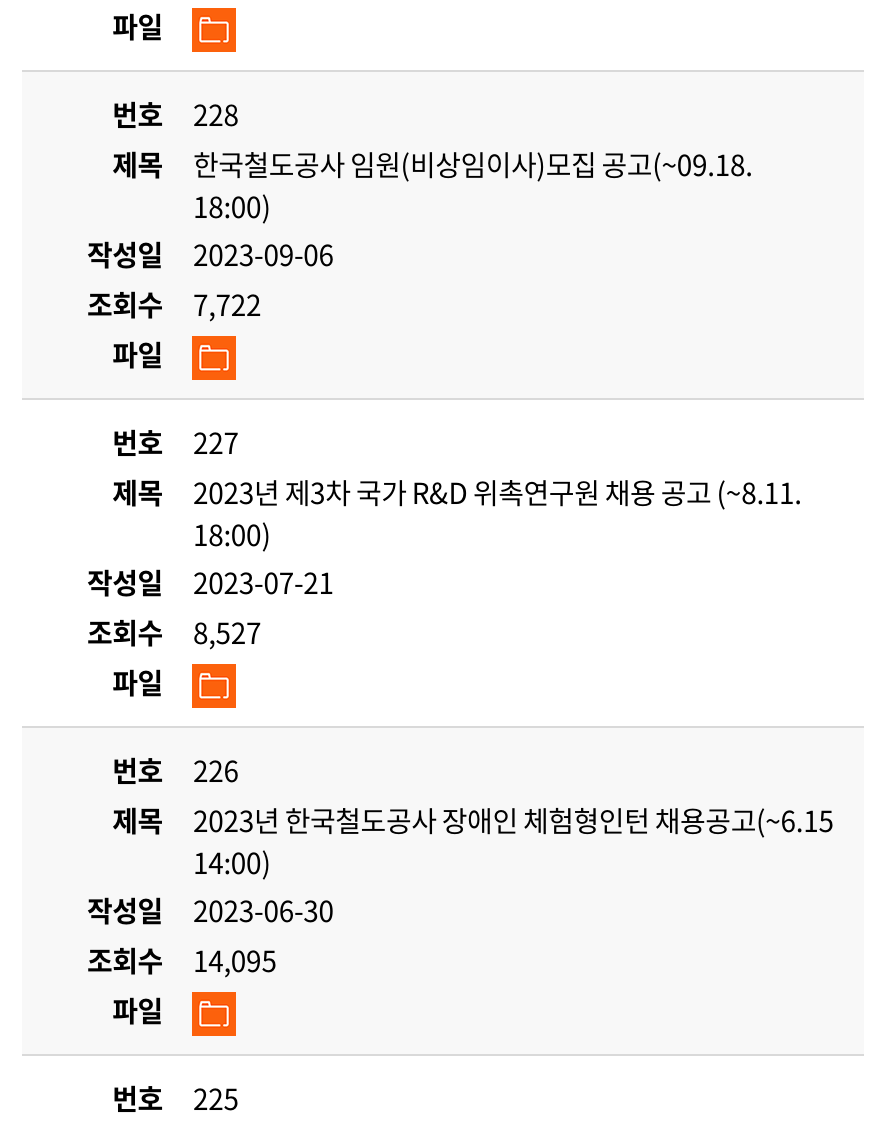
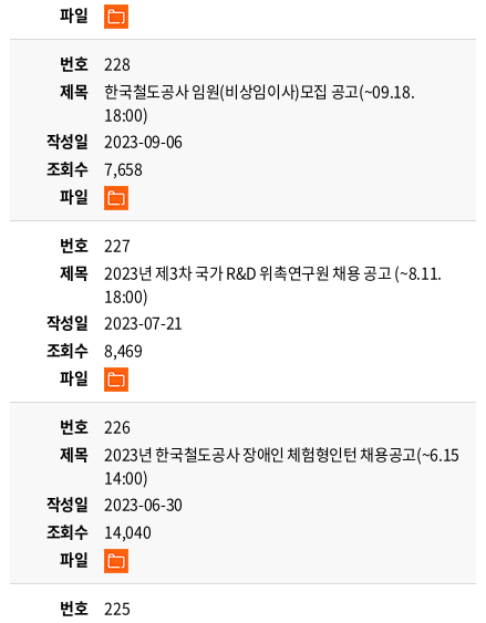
- 조회수 7,722
+ 조회수 7,658

- 조회수 8,527
+ 조회수 8,469

- 조회수 14,095
+ 조회수 14,040
